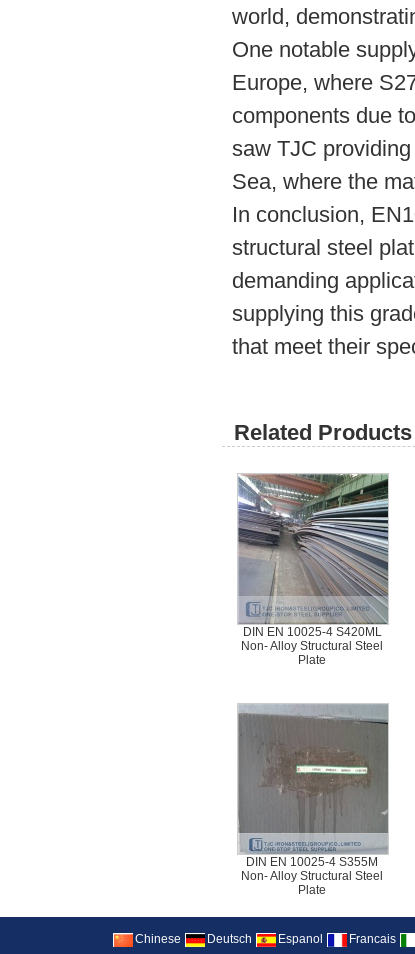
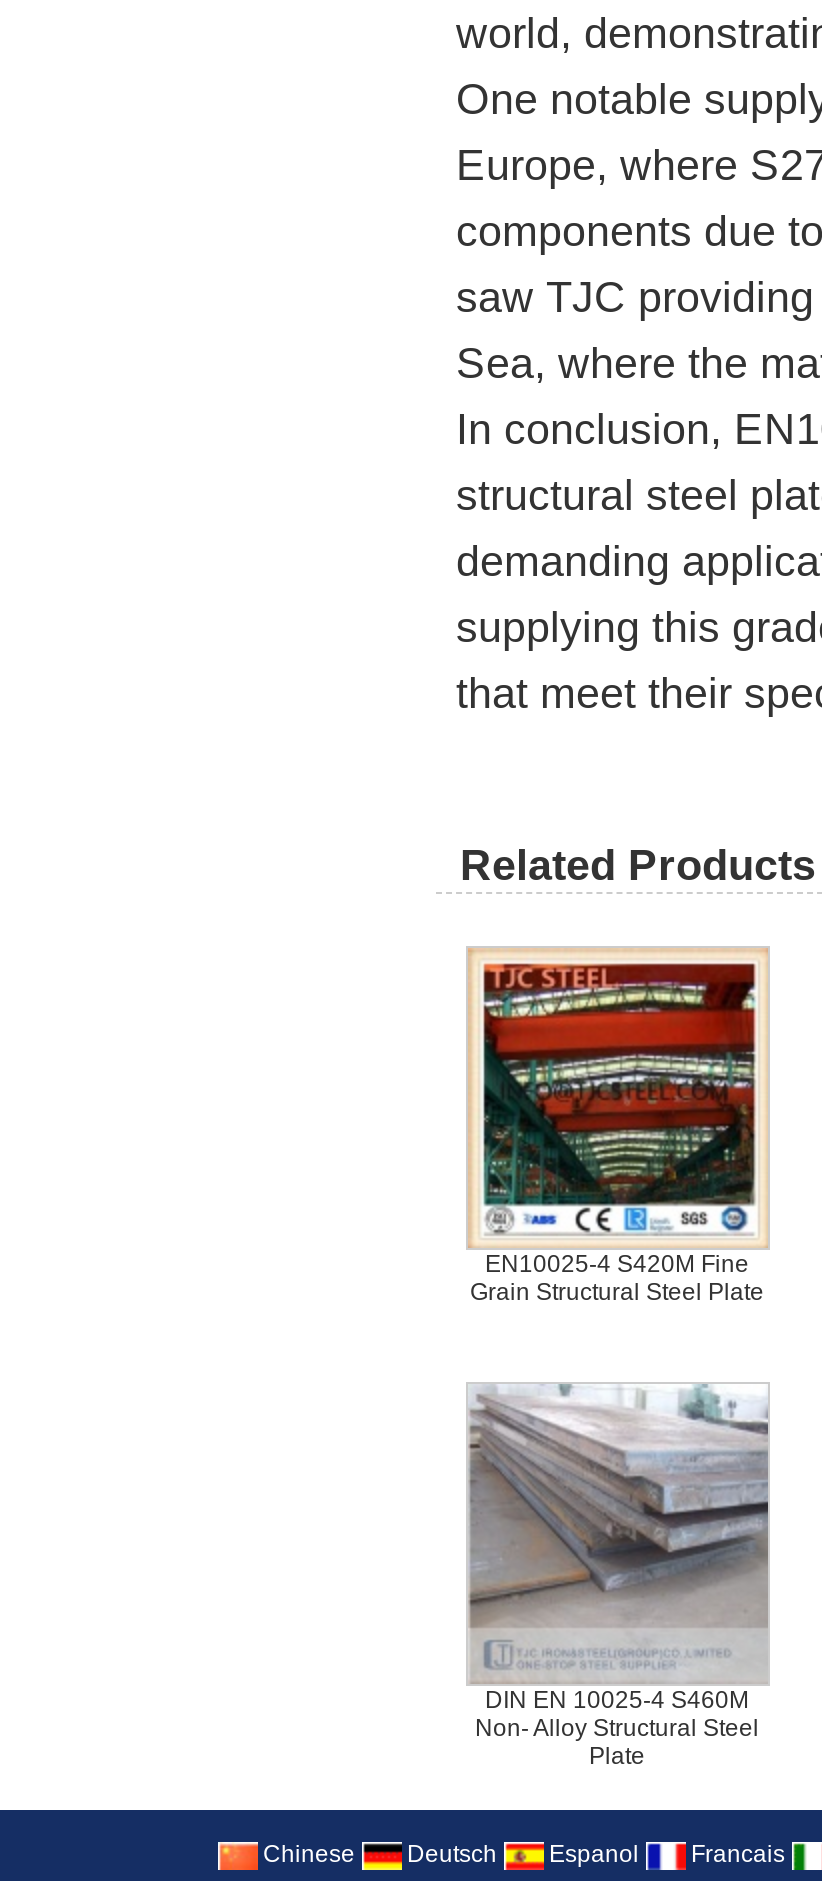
- [image]
- DIN EN 10025-4 S420ML
- Non- Alloy Structural Steel
- Plate
+ [image]
+ EN10025-4 S420M Fine
+ Grain Structural Steel Plate

- [image]
- DIN EN 10025-4 S355M
+ [image]
+ DIN EN 10025-4 S460M
